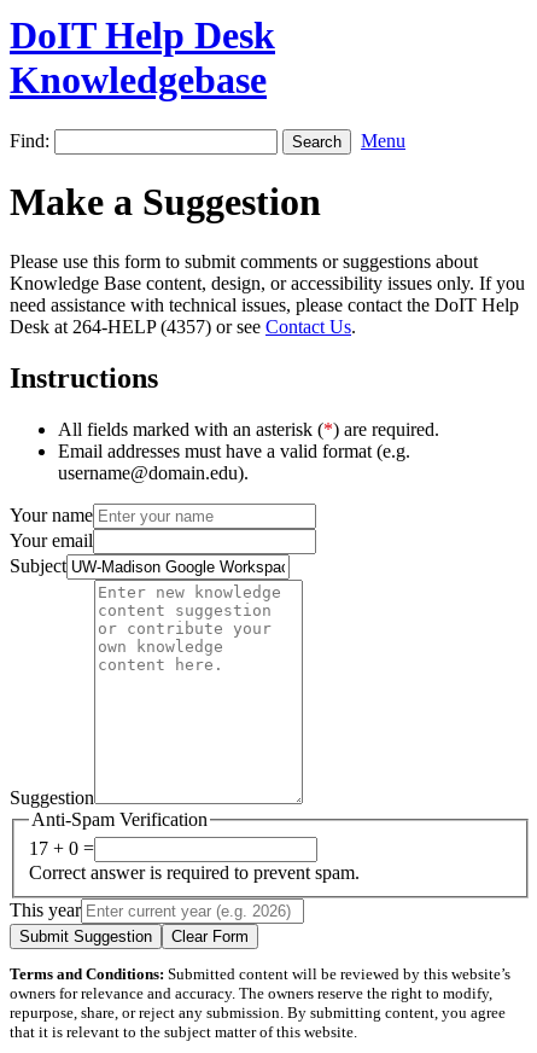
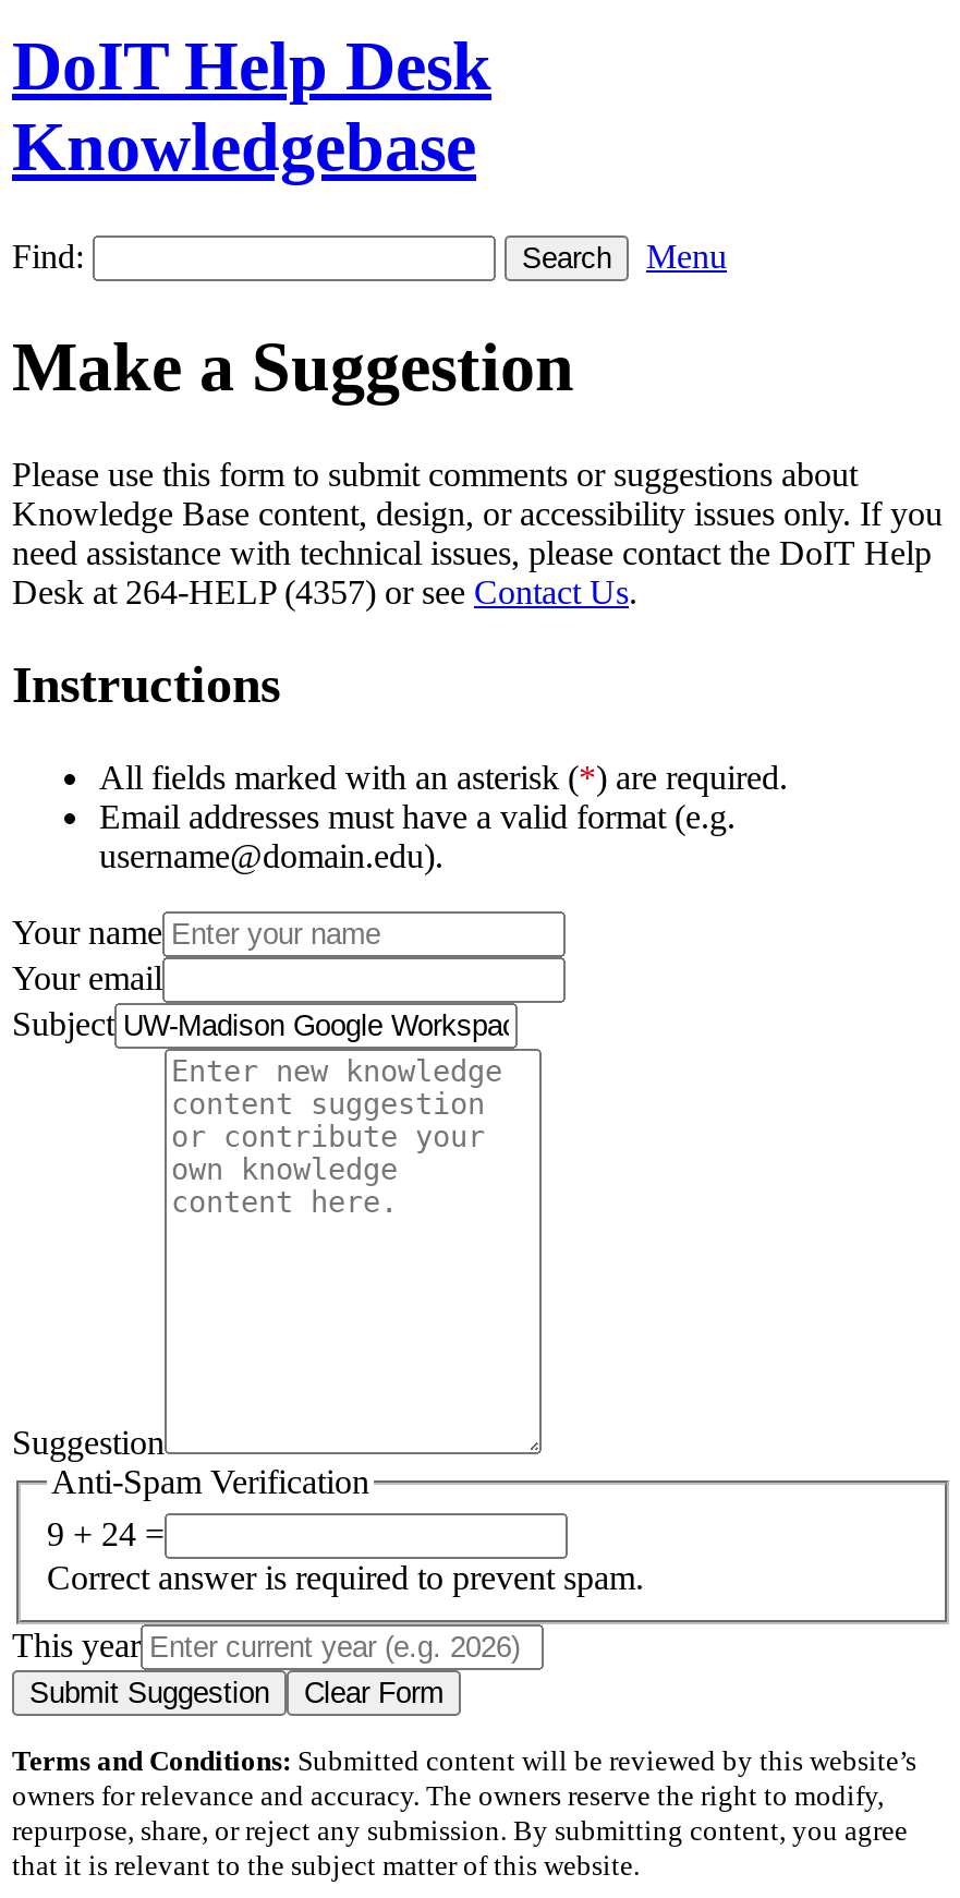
- 17 + 0 =
+ 9 + 24 =
